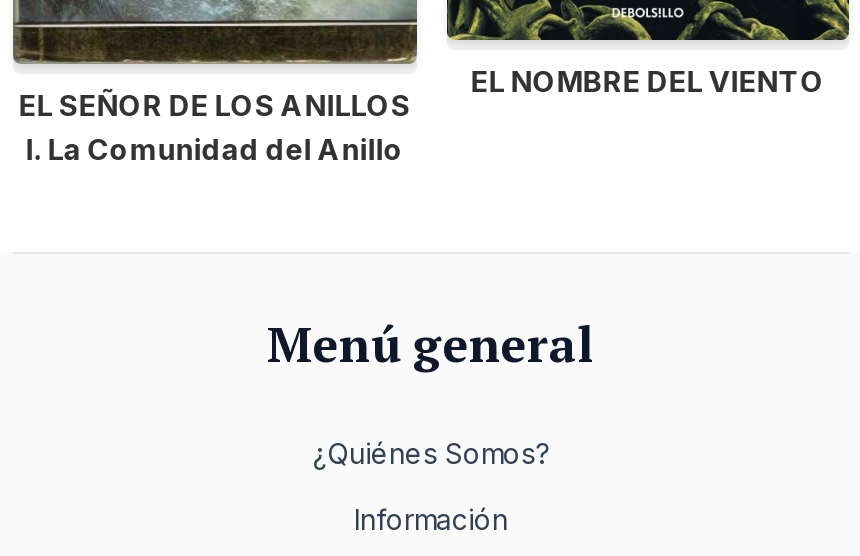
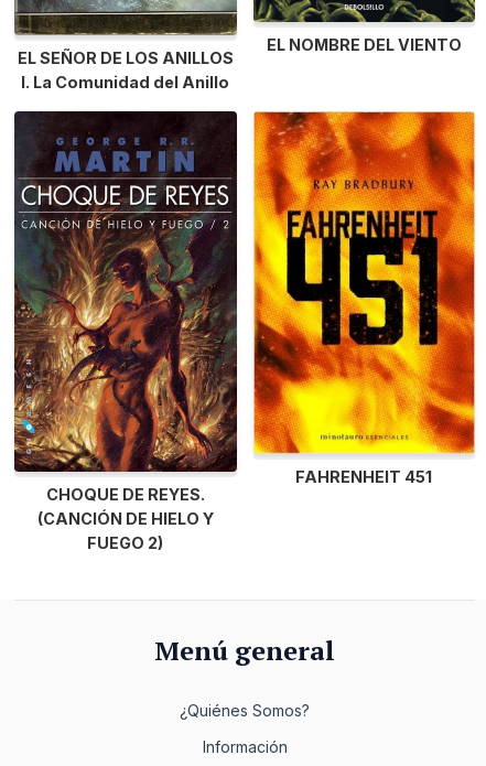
+ [image]
+ CHOQUE DE REYES.
+ (CANCIÓN DE HIELO Y
+ FUEGO 2)

+ [image]
+ FAHRENHEIT 451
